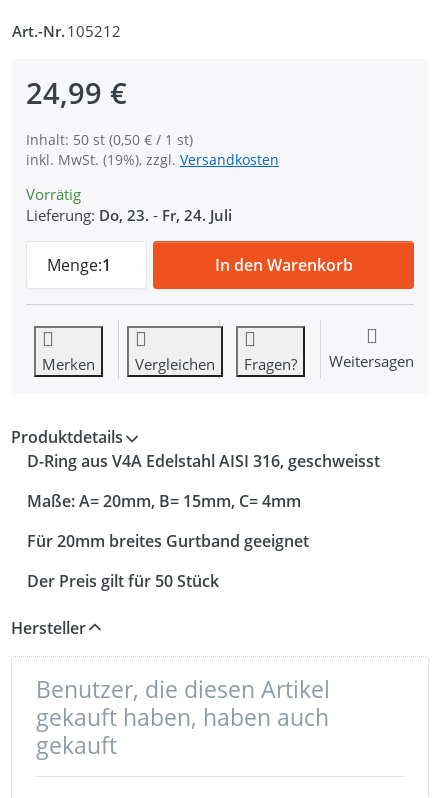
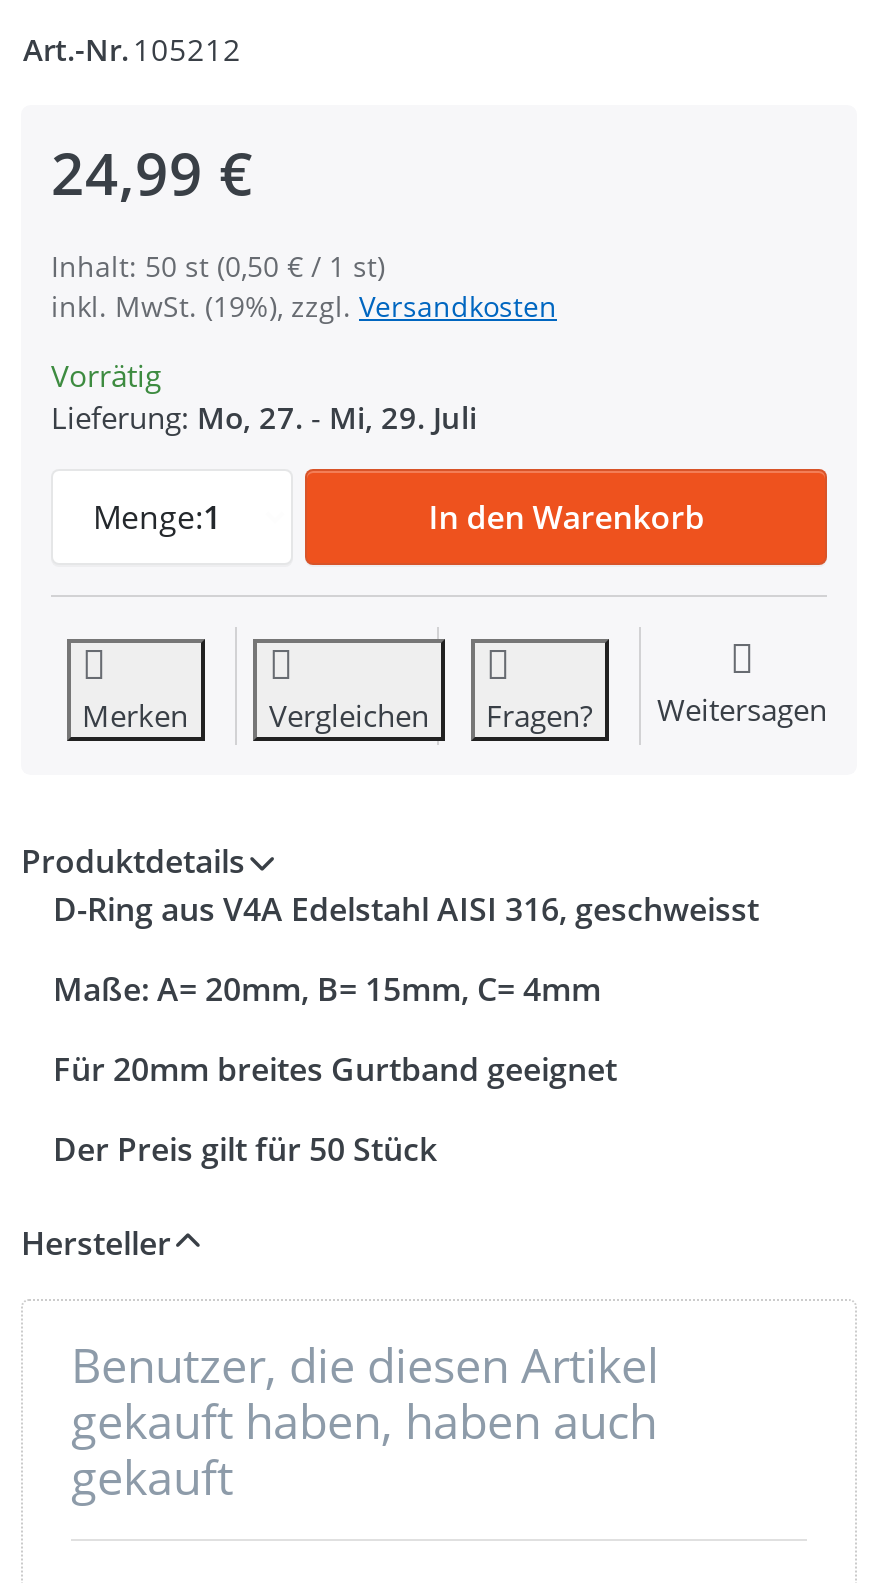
- Lieferung: Do, 23. - Fr, 24. Juli
+ Lieferung: Mo, 27. - Mi, 29. Juli
